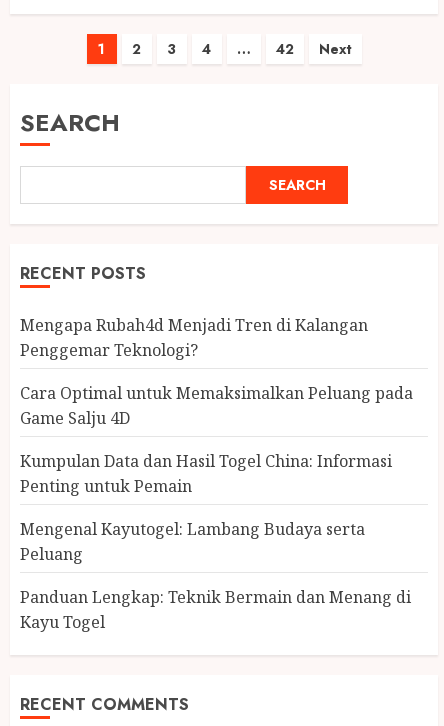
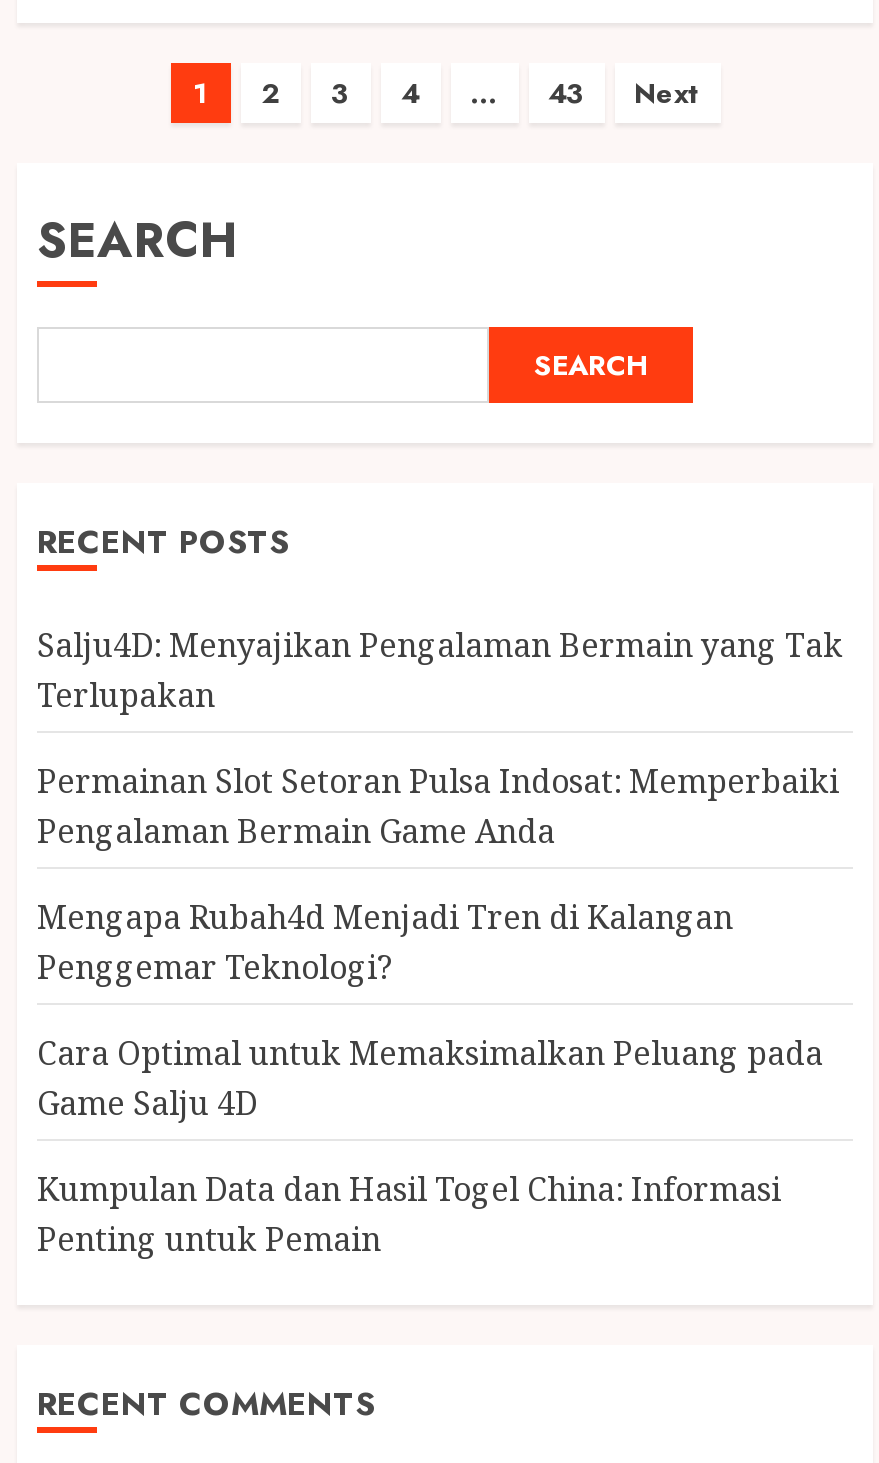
- 42
+ 43

+ Salju4D: Menyajikan Pengalaman Bermain yang Tak
+ Terlupakan
+ Permainan Slot Setoran Pulsa Indosat: Memperbaiki
+ Pengalaman Bermain Game Anda

moved down: Mengapa Rubah4d Menjadi Tren di Kalangan | Penggemar Teknologi? | Cara Optimal untuk Memaksimalkan Peluang pada | Game Salju 4D | Kumpulan Data dan Hasil Togel China: Informasi | Penting untuk Pemain

- Mengenal Kayutogel: Lambang Budaya serta
- Peluang
- Panduan Lengkap: Teknik Bermain dan Menang di
- Kayu Togel
